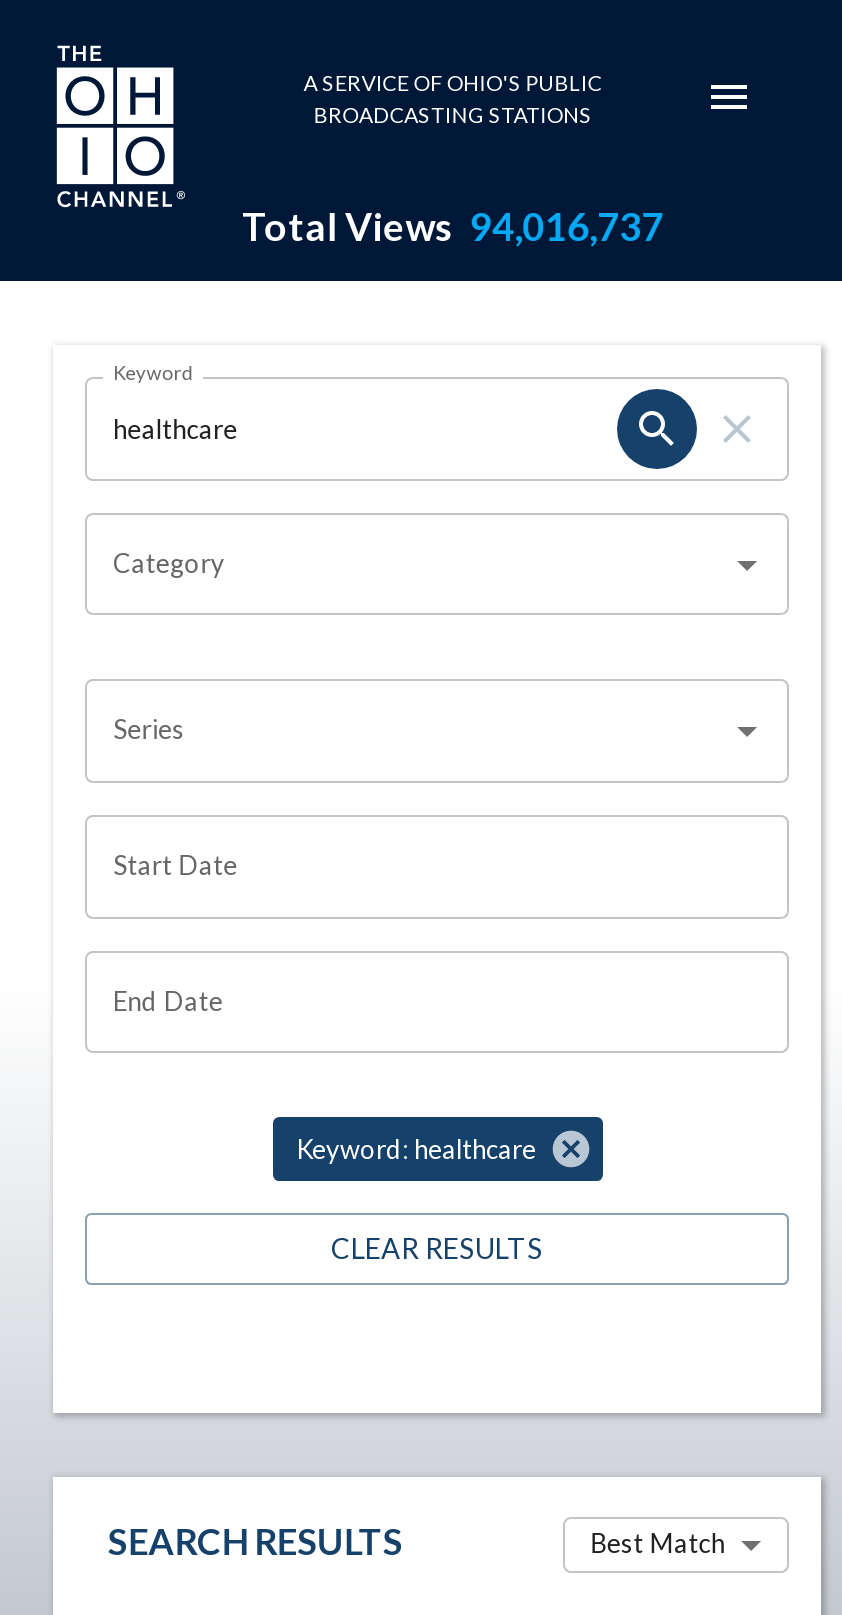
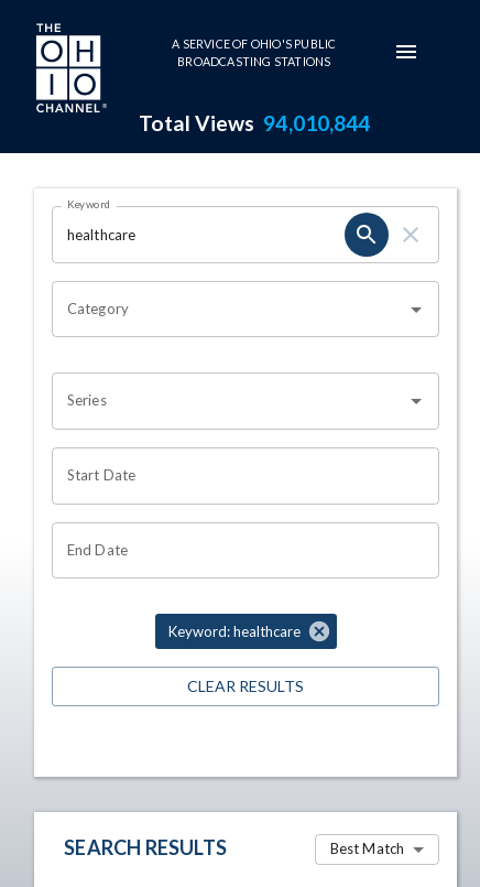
- Total Views 94,016,737
+ Total Views 94,010,844
